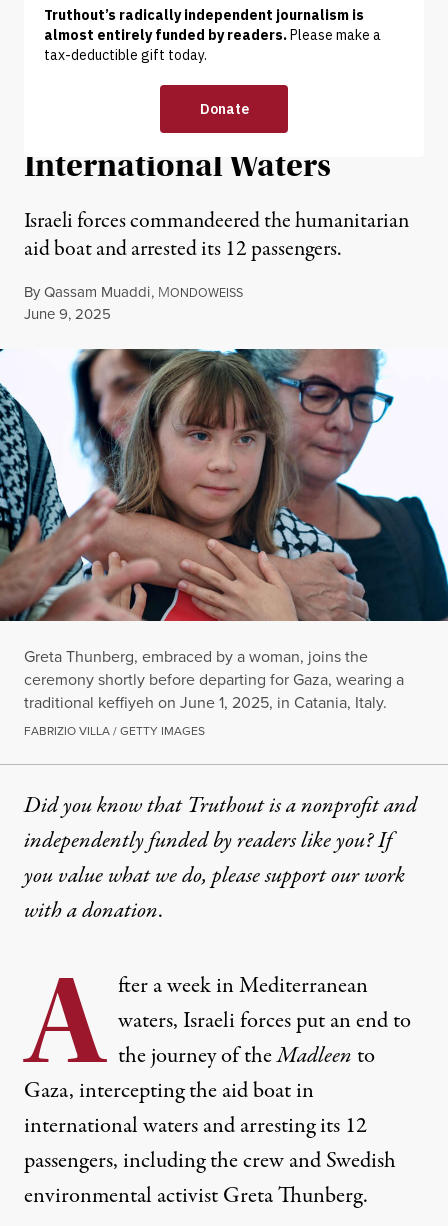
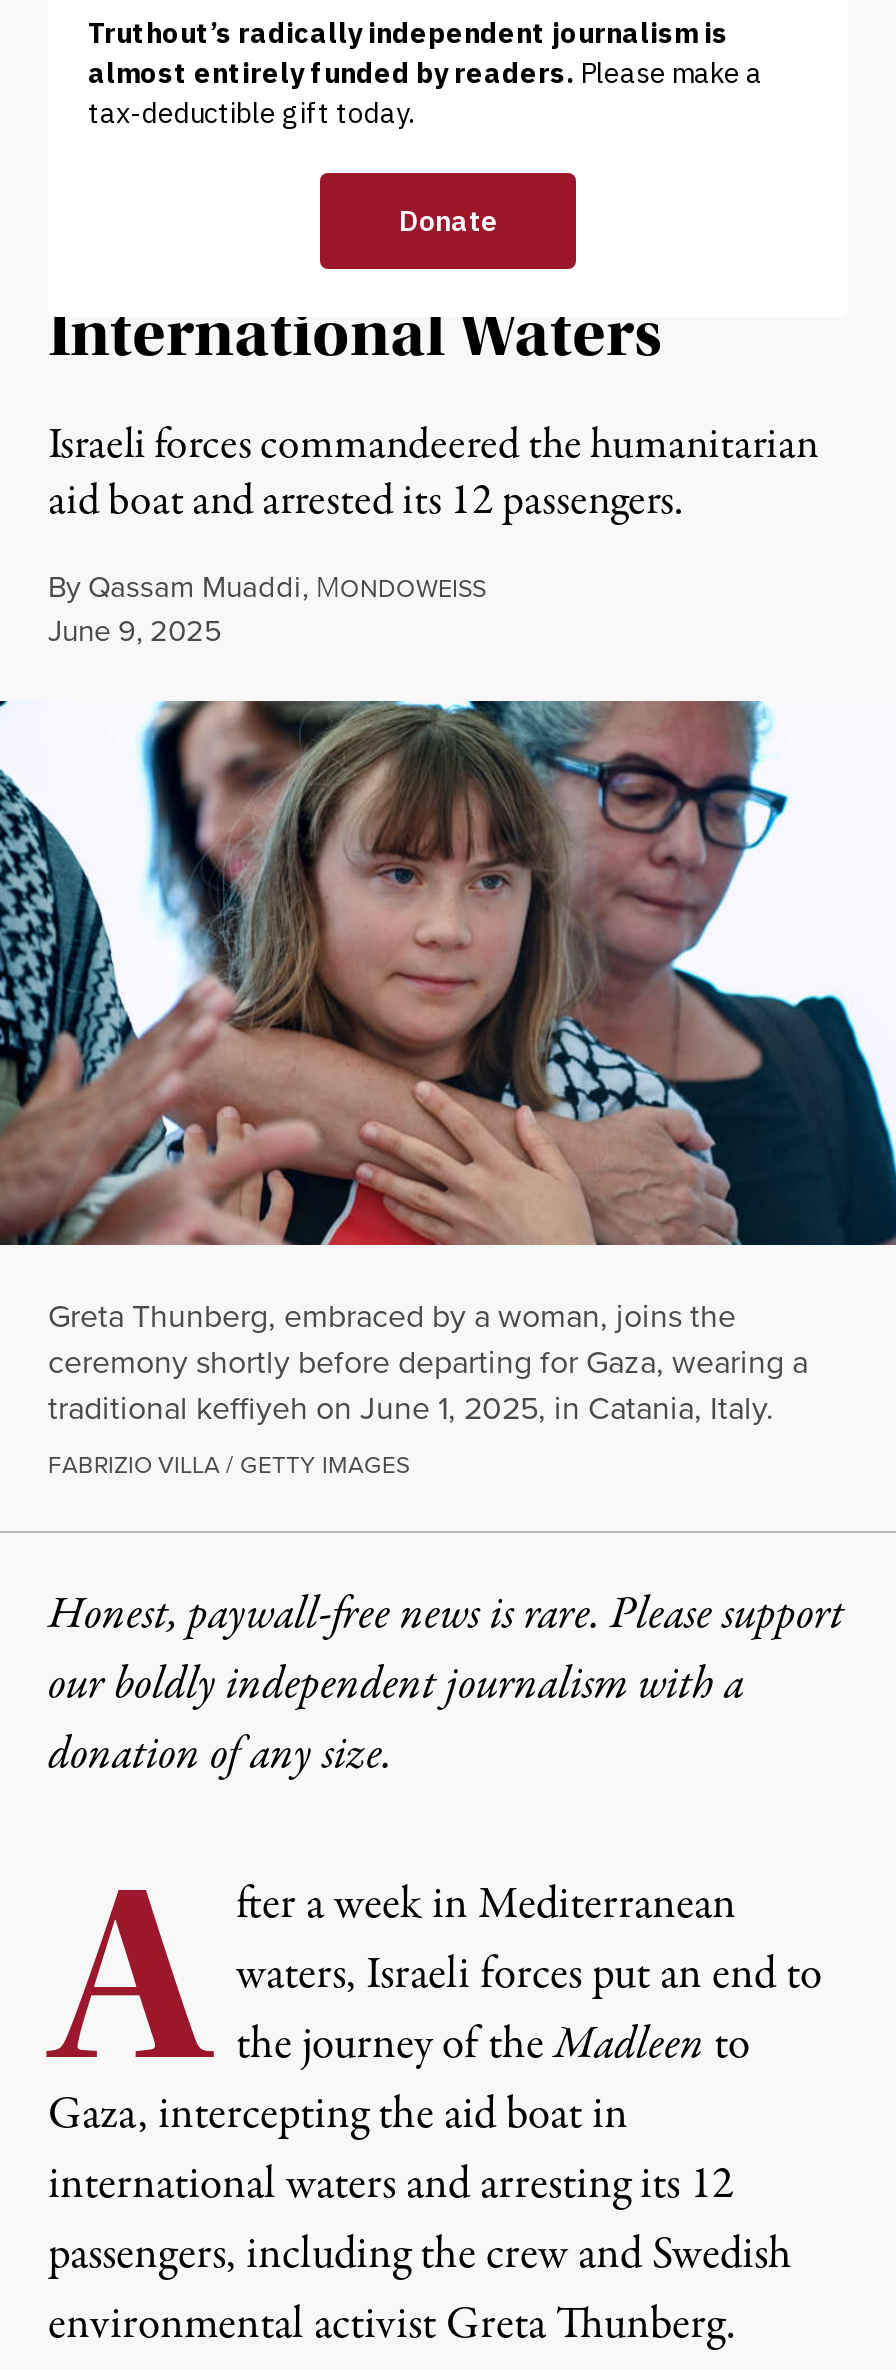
- Did you know that Truthout is a nonprofit and
- independently funded by readers like you? If
- you value what we do, please support our work
- with a donation.
+ Honest, paywall-free news is rare. Please support
+ our boldly independent journalism with a
+ donation of any size.
